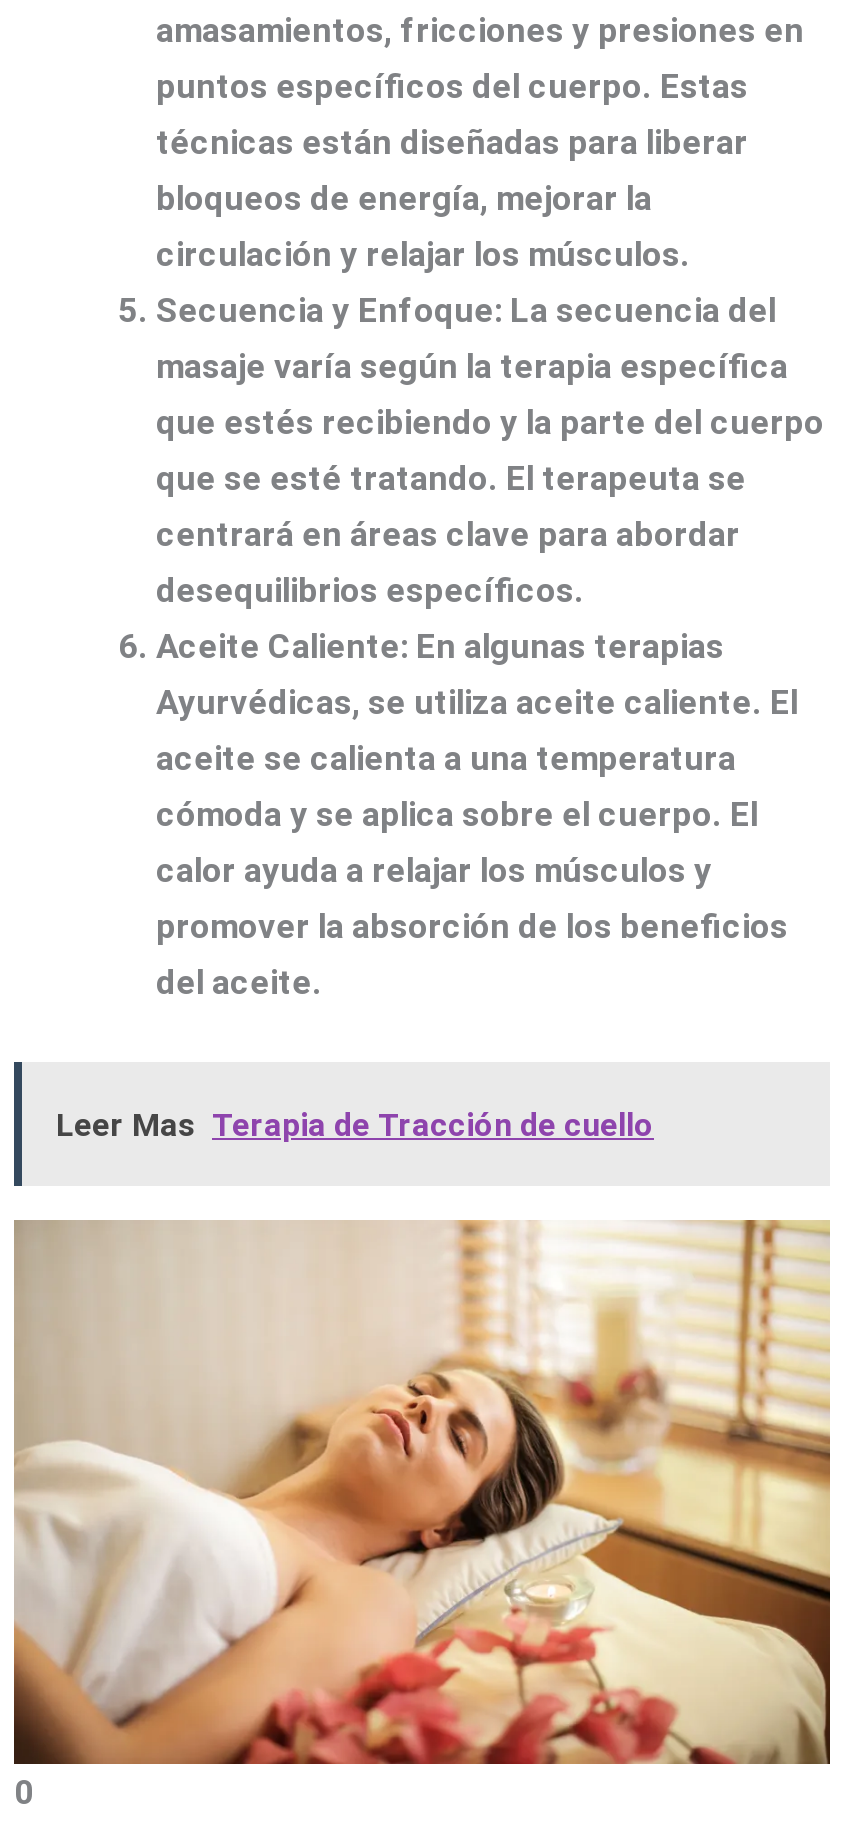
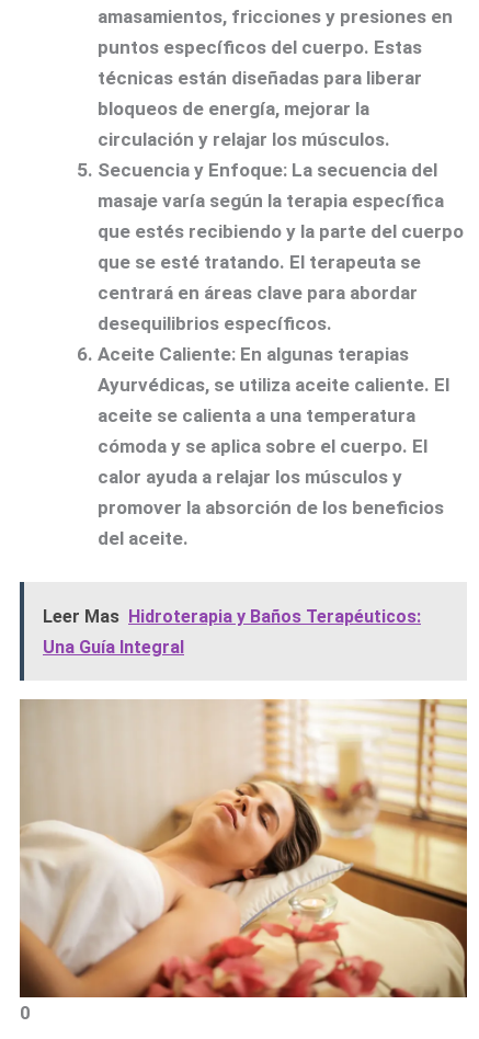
- Leer Mas Terapia de Tracción de cuello
+ Leer Mas Hidroterapia y Baños Terapéuticos:
+ Una Guía Integral
